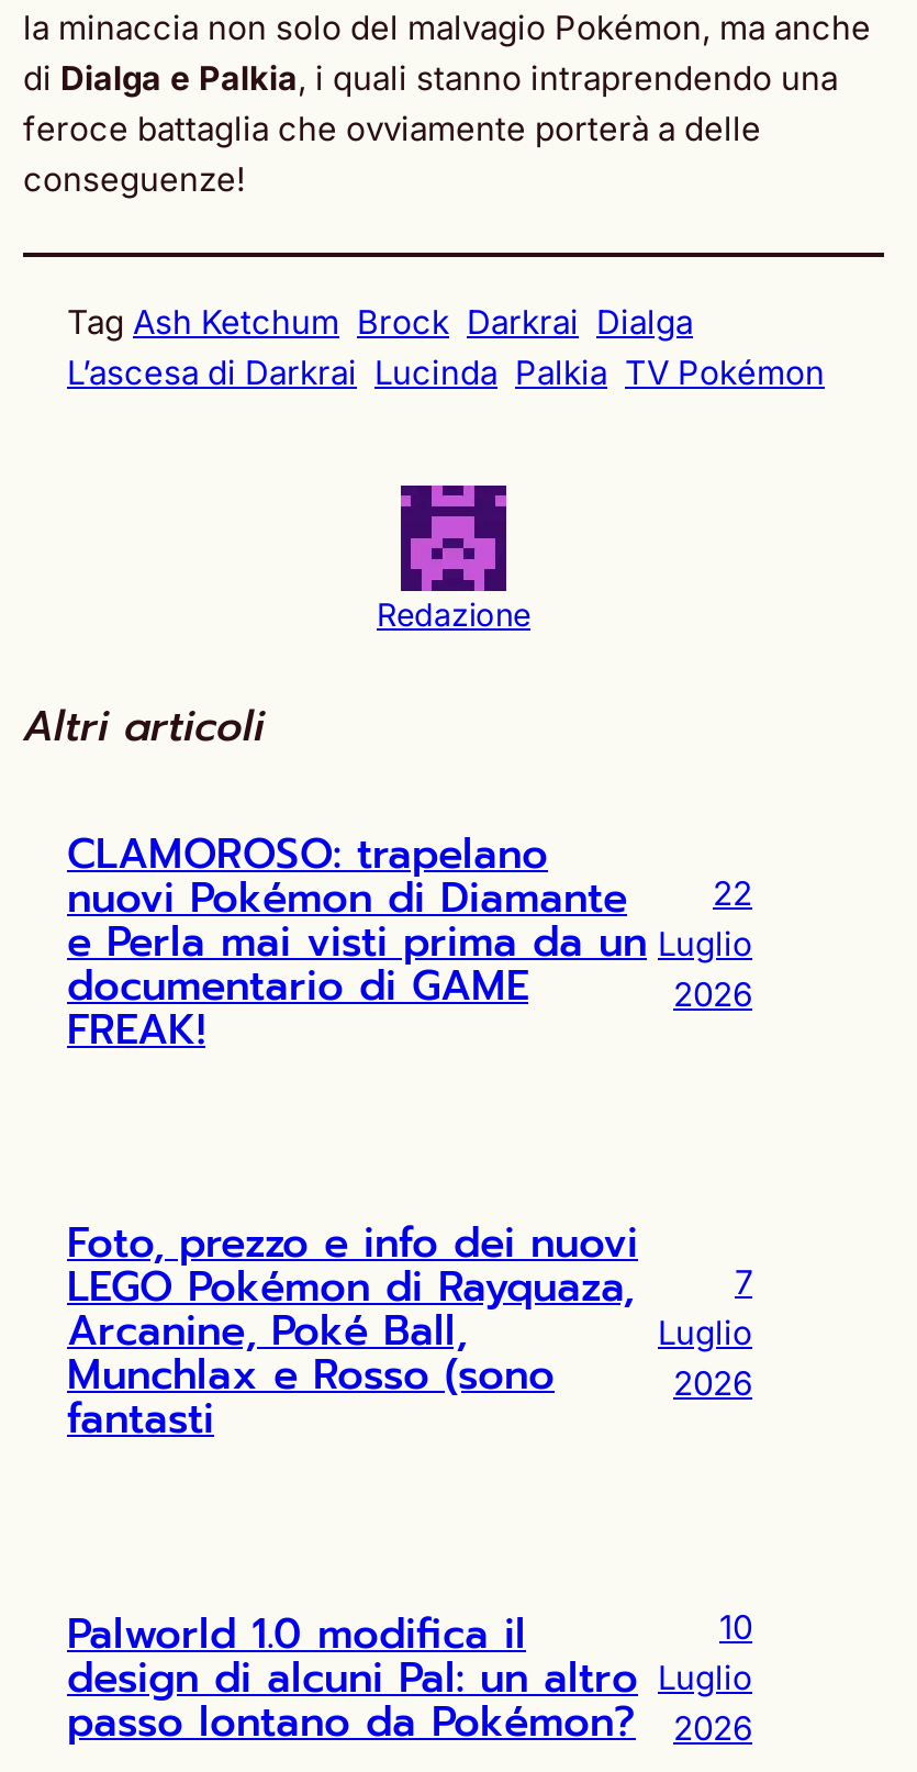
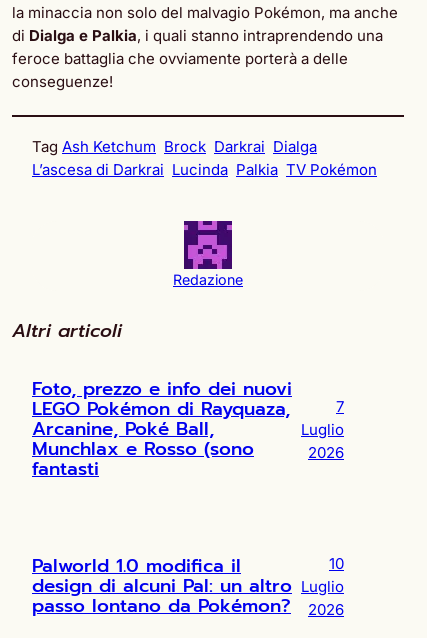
- CLAMOROSO: trapelano
- nuovi Pokémon di Diamante
- e Perla mai visti prima da un
- documentario di GAME
- FREAK!

- 22
- Luglio
- 2026
